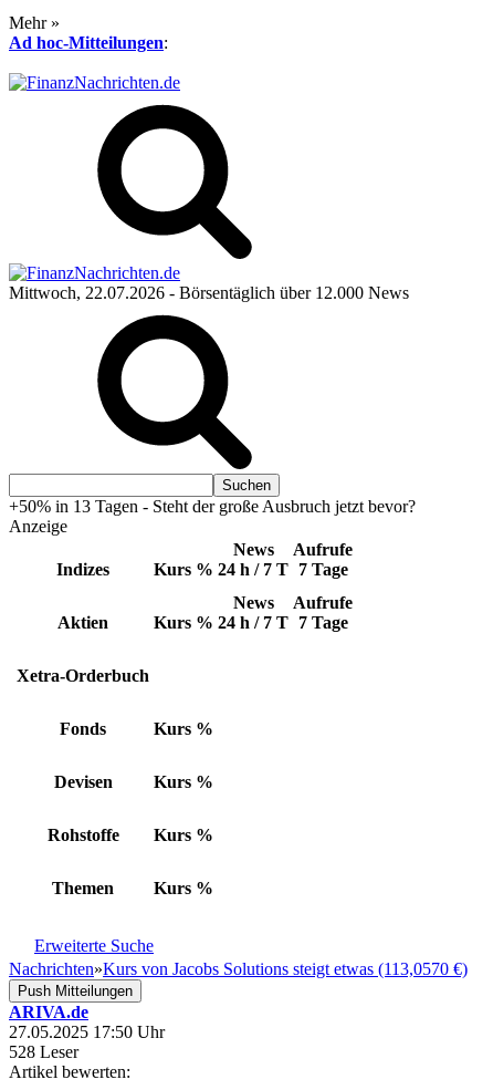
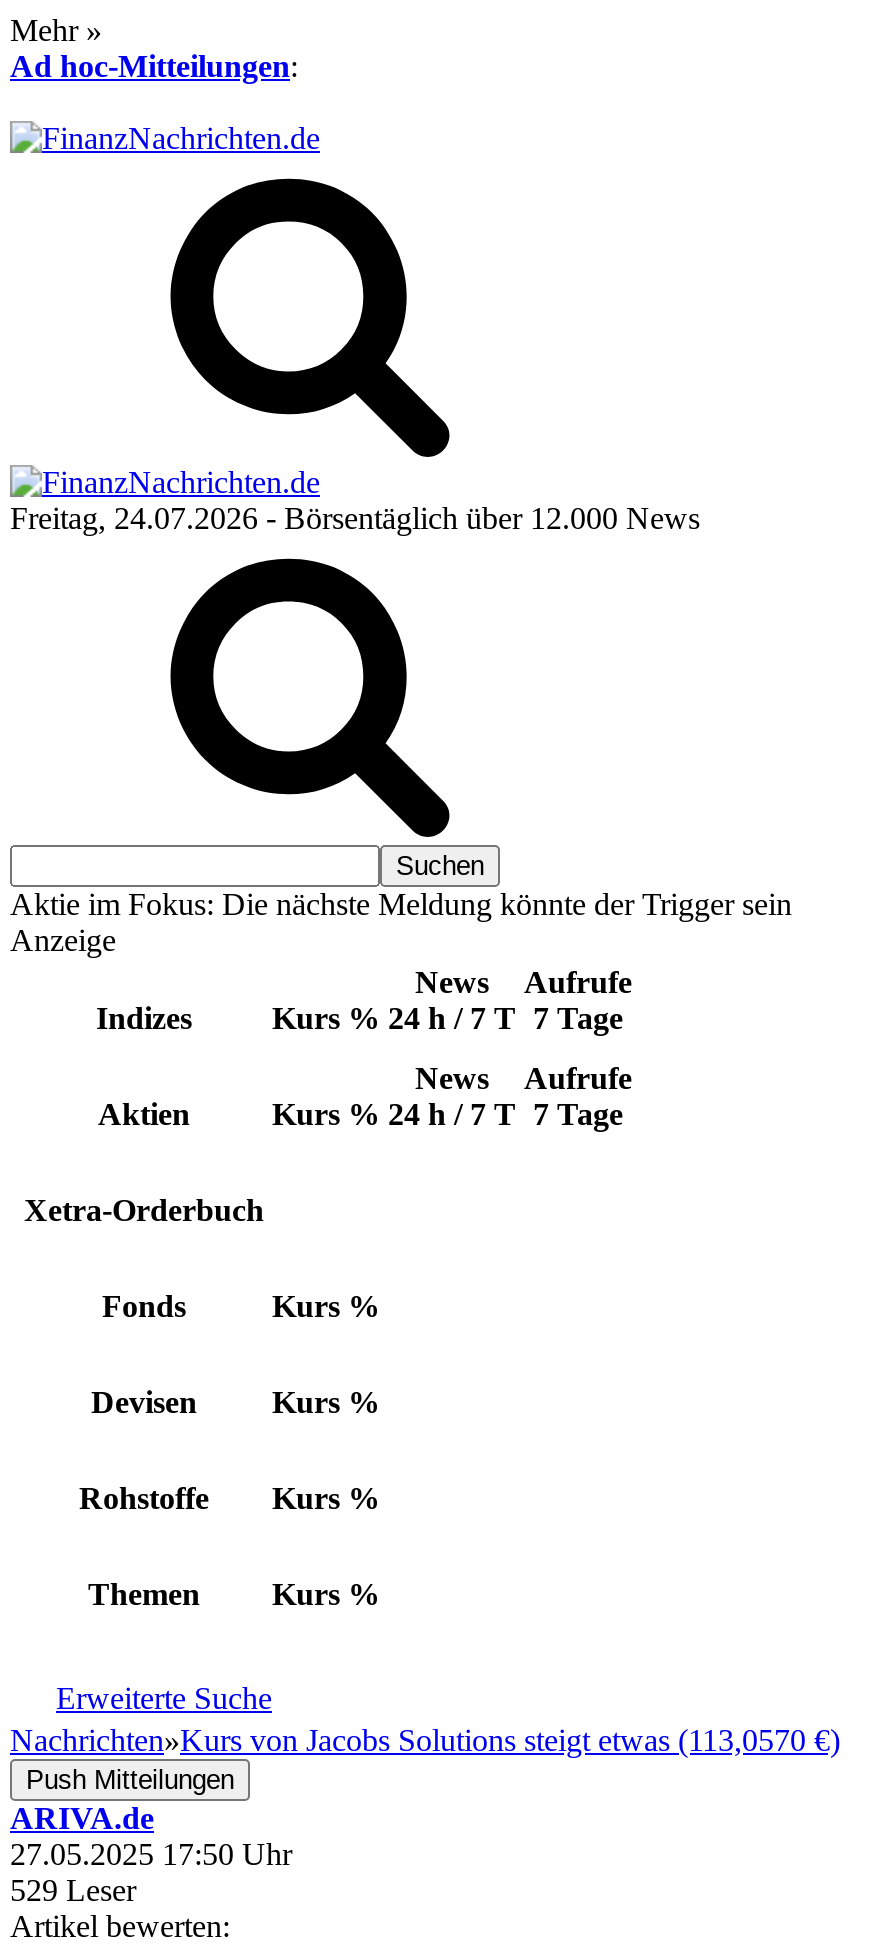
- Mittwoch, 22.07.2026 - Börsentäglich über 12.000 News
+ Freitag, 24.07.2026 - Börsentäglich über 12.000 News

- +50% in 13 Tagen - Steht der große Ausbruch jetzt bevor?
+ Aktie im Fokus: Die nächste Meldung könnte der Trigger sein

- 528 Leser
+ 529 Leser
